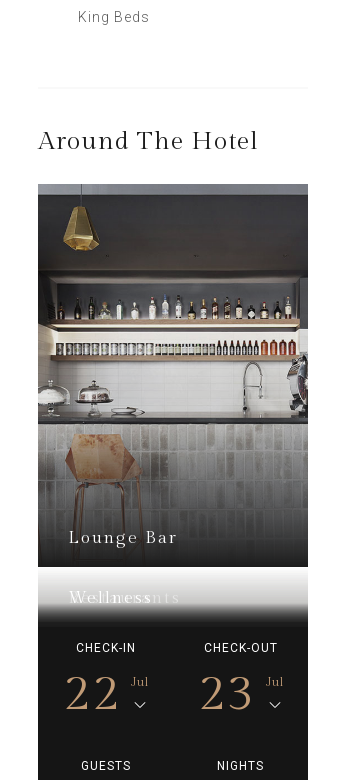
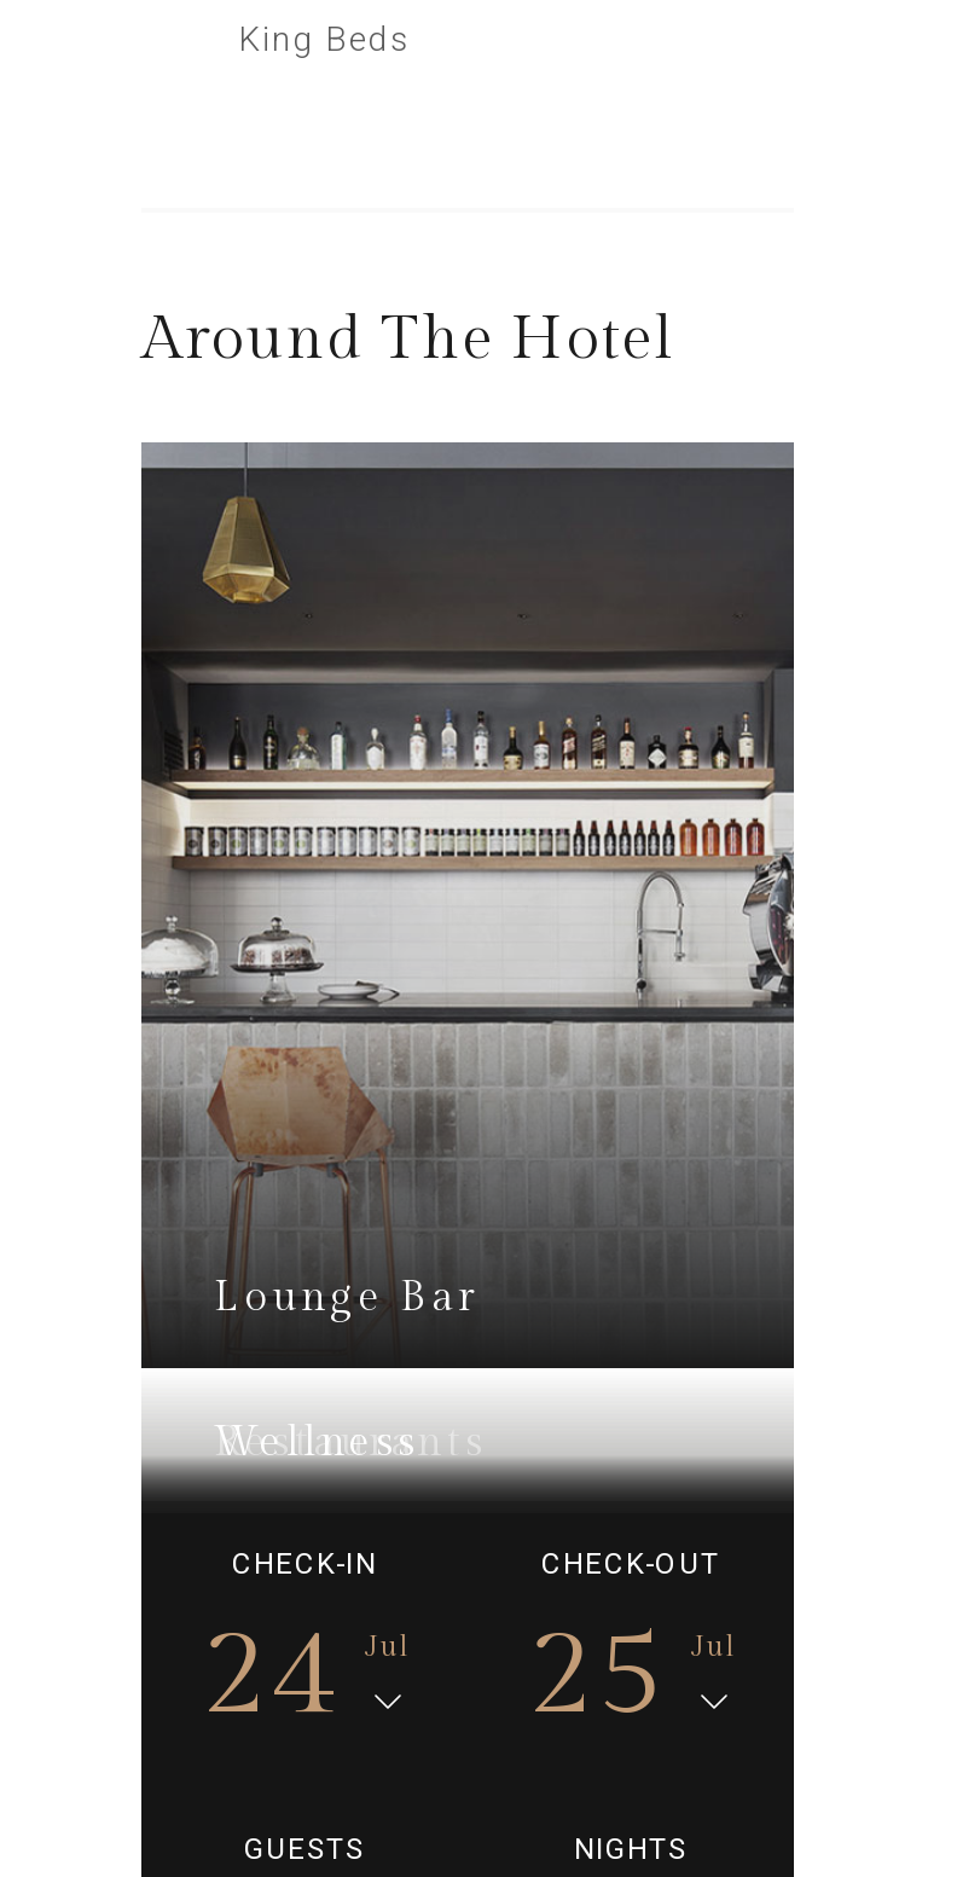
- 22
+ 24

- 23
+ 25
